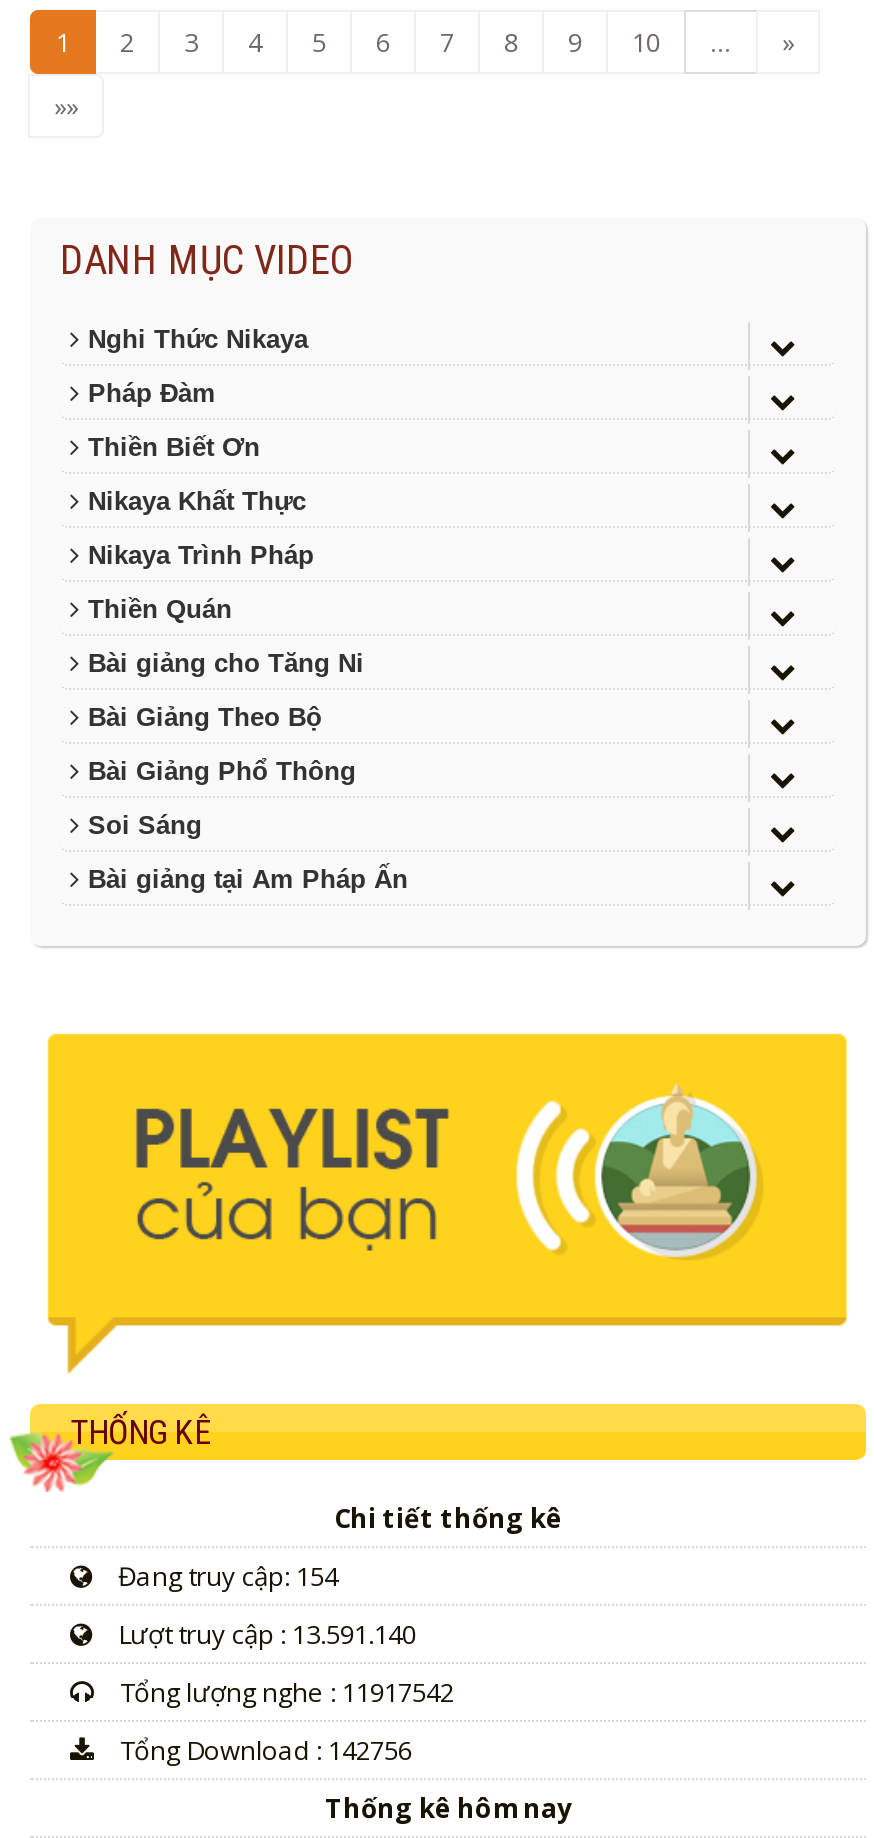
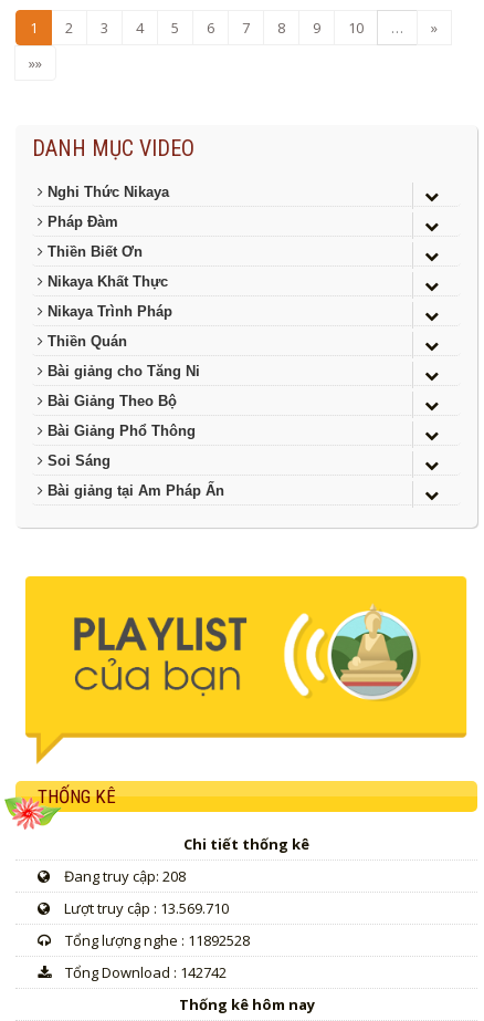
- Đang truy cập: 154
+ Đang truy cập: 208

- Lượt truy cập : 13.591.140
+ Lượt truy cập : 13.569.710

- Tổng lượng nghe : 11917542
+ Tổng lượng nghe : 11892528

- Tổng Download : 142756
+ Tổng Download : 142742
